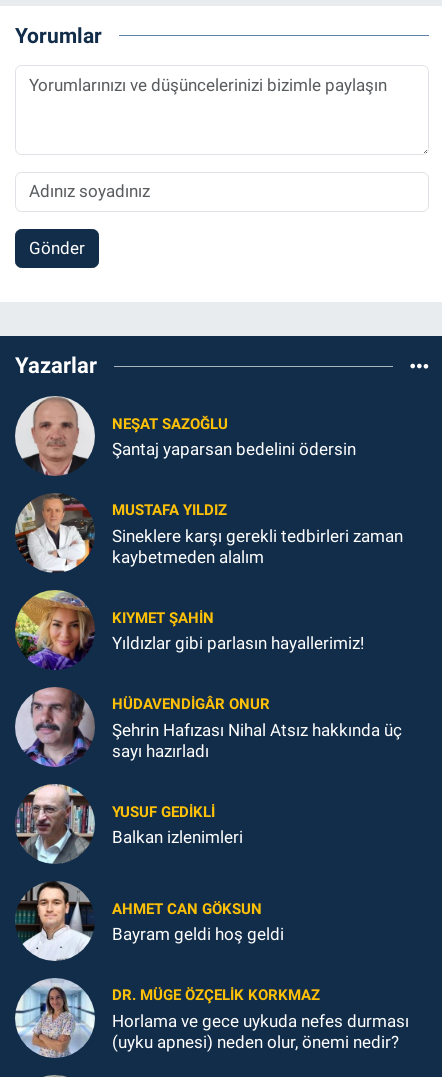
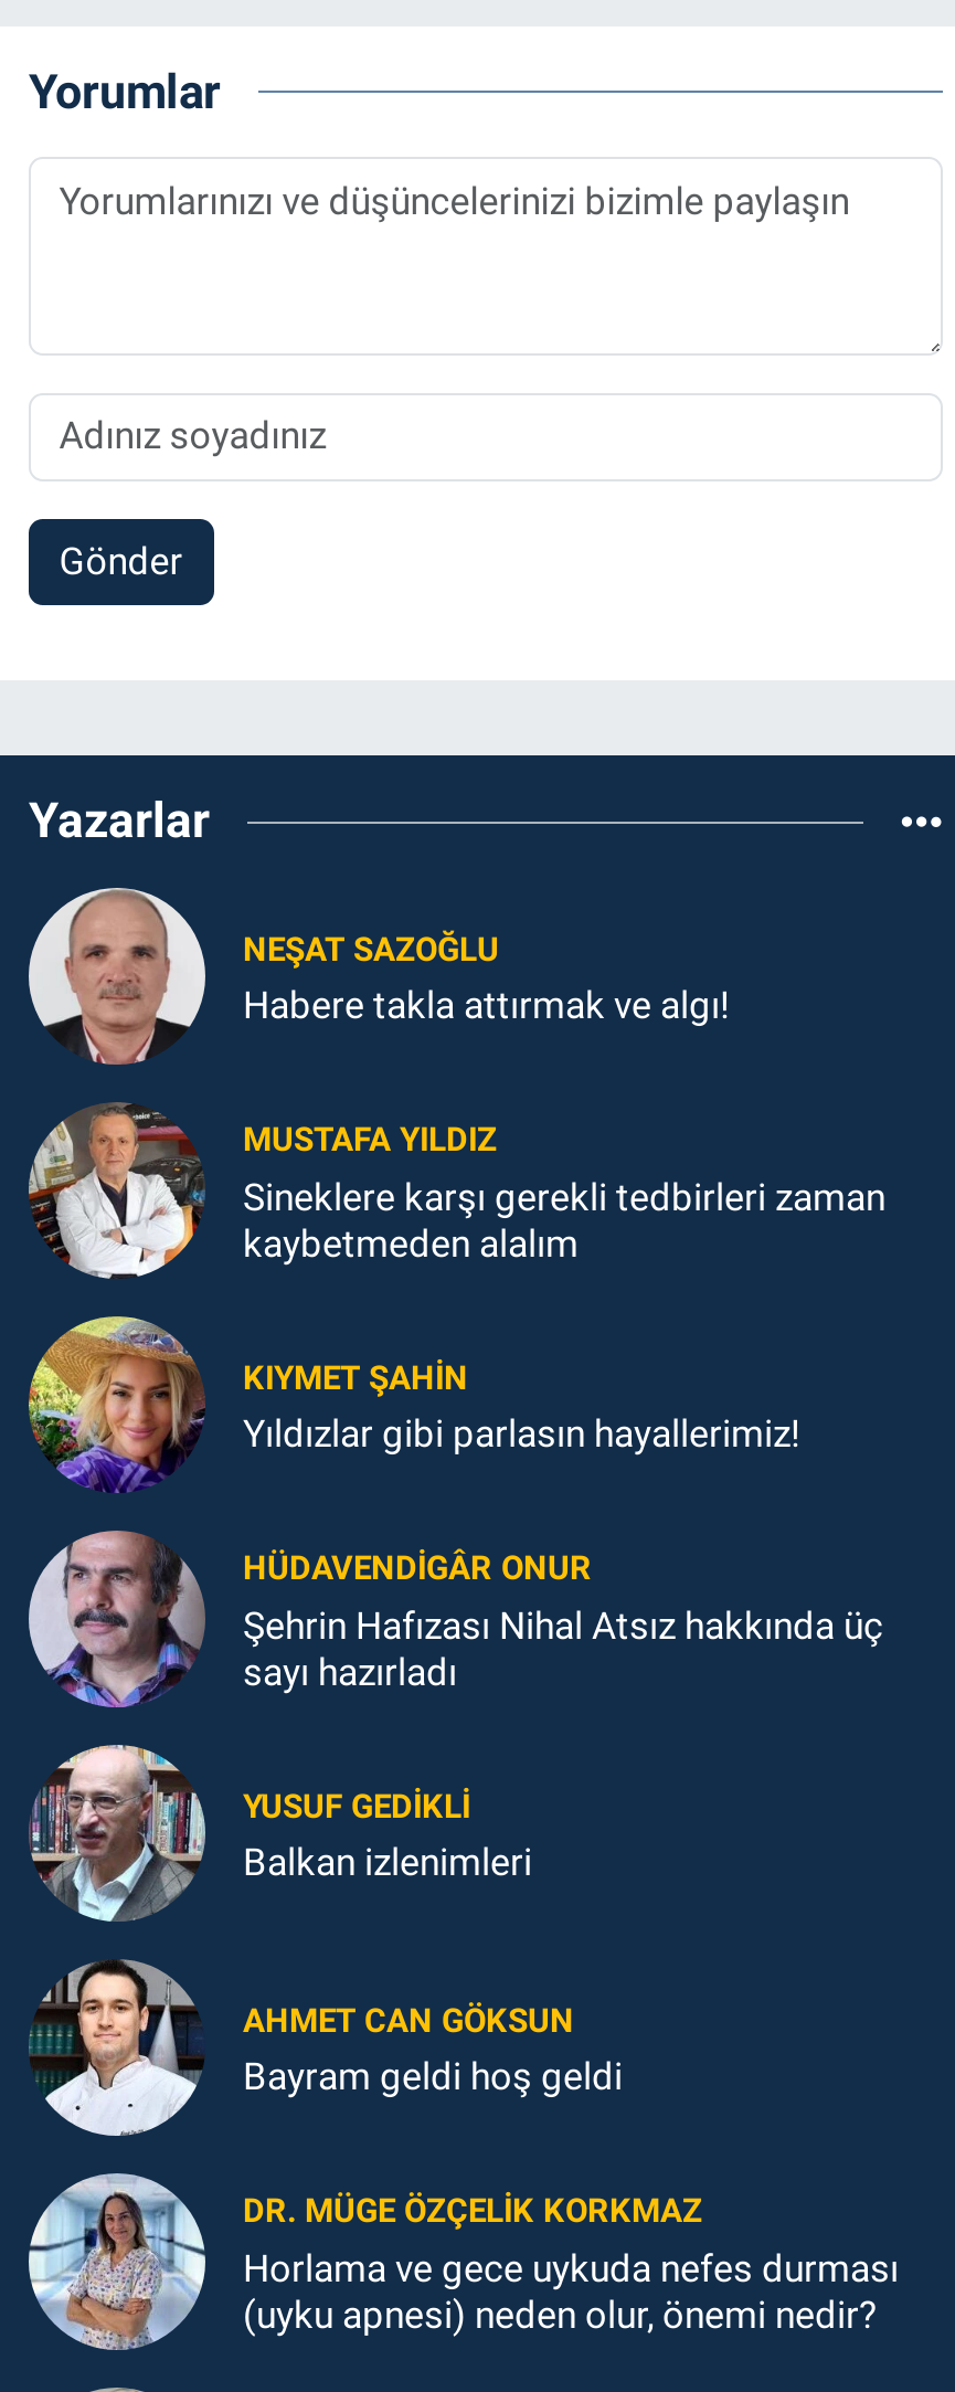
- Şantaj yaparsan bedelini ödersin
+ Habere takla attırmak ve algı!
